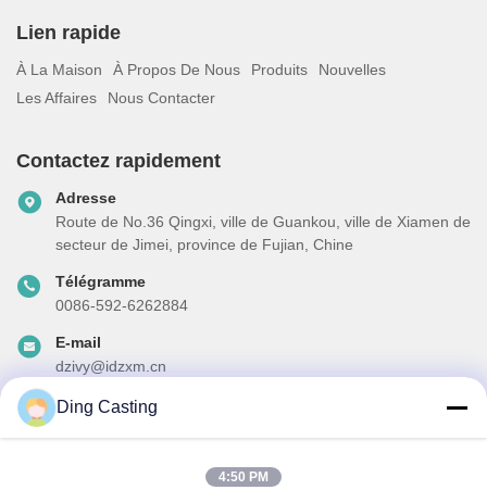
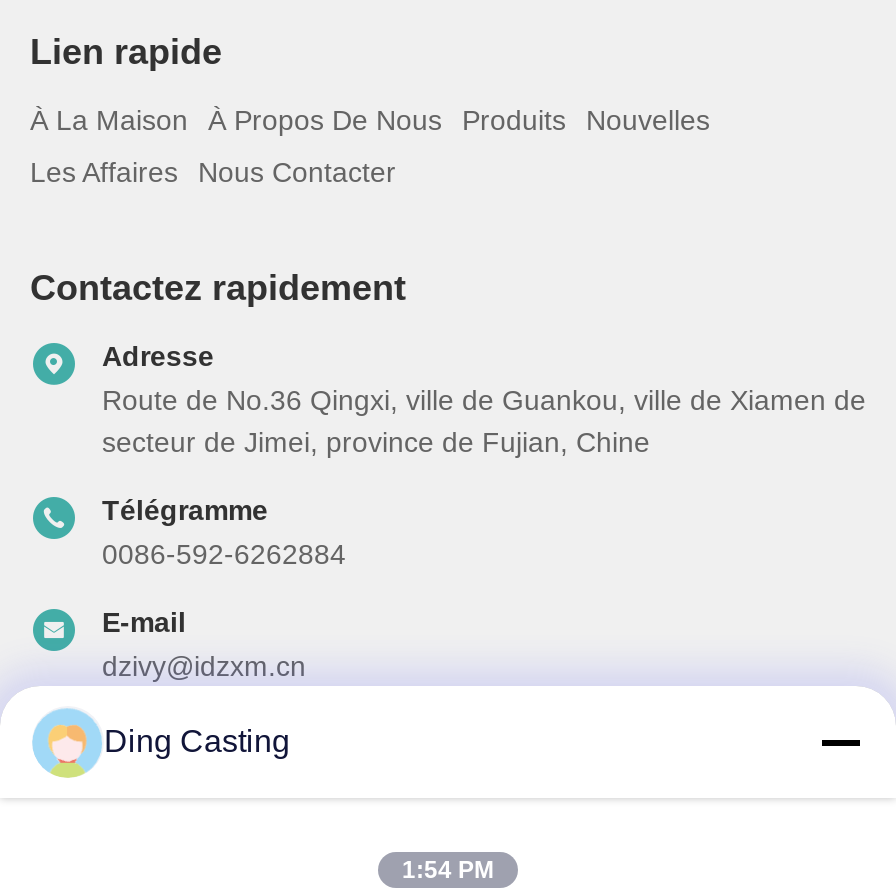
- 4:50 PM
+ 1:54 PM
